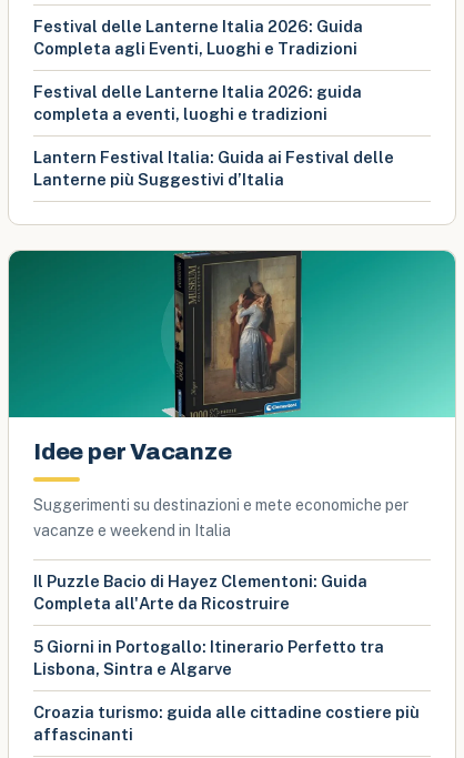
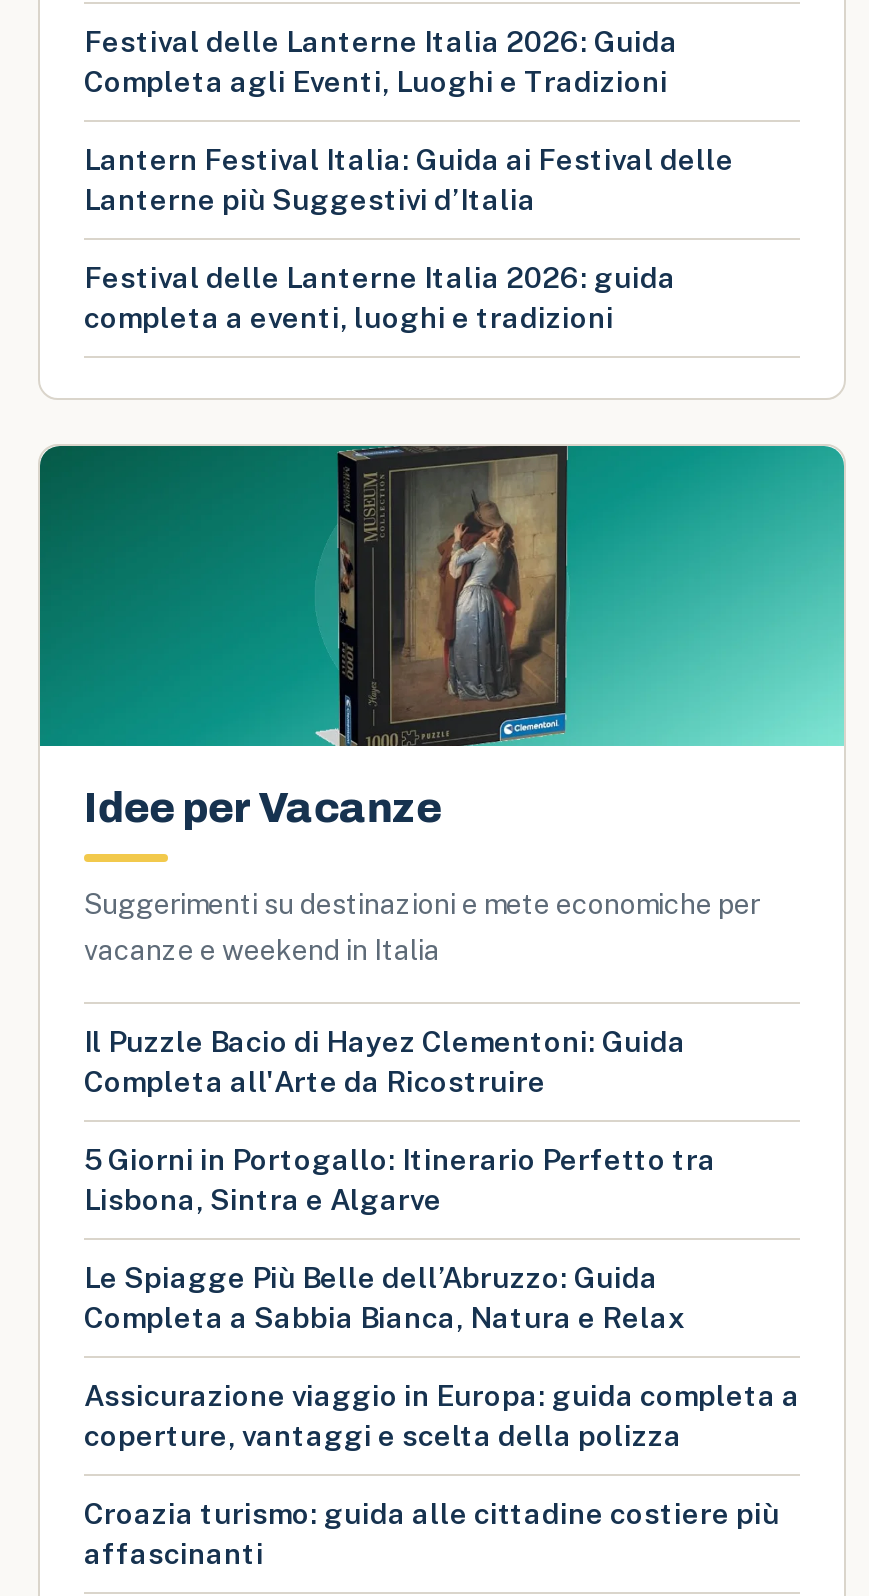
moved up: Lantern Festival Italia: Guida ai Festival delle | Lanterne più Suggestivi d’Italia

+ Le Spiagge Più Belle dell’Abruzzo: Guida
+ Completa a Sabbia Bianca, Natura e Relax
+ Assicurazione viaggio in Europa: guida completa a
+ coperture, vantaggi e scelta della polizza
